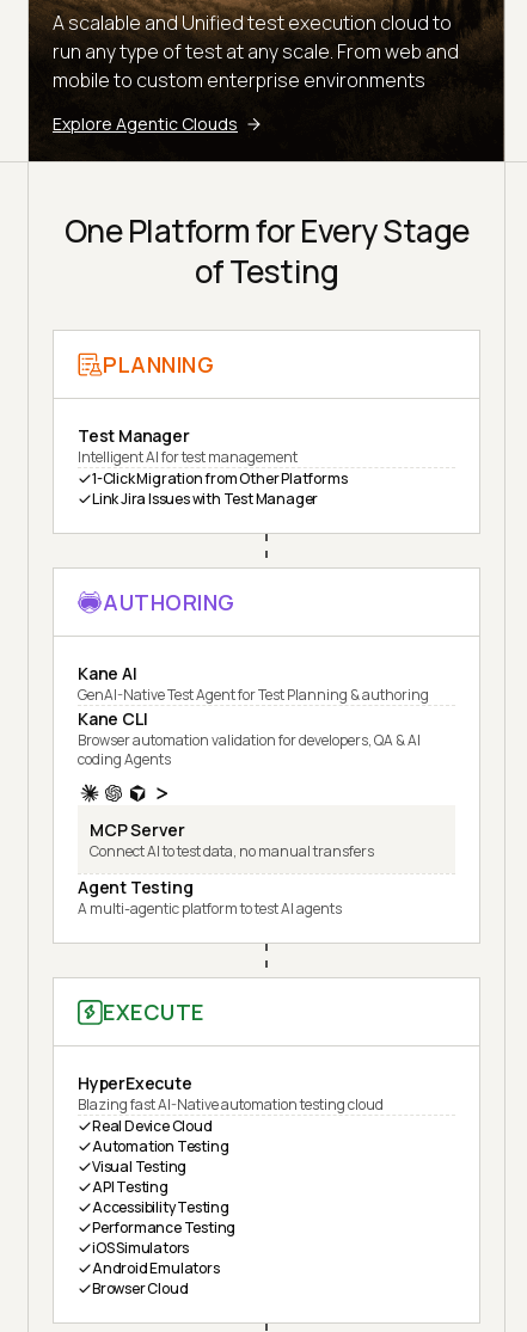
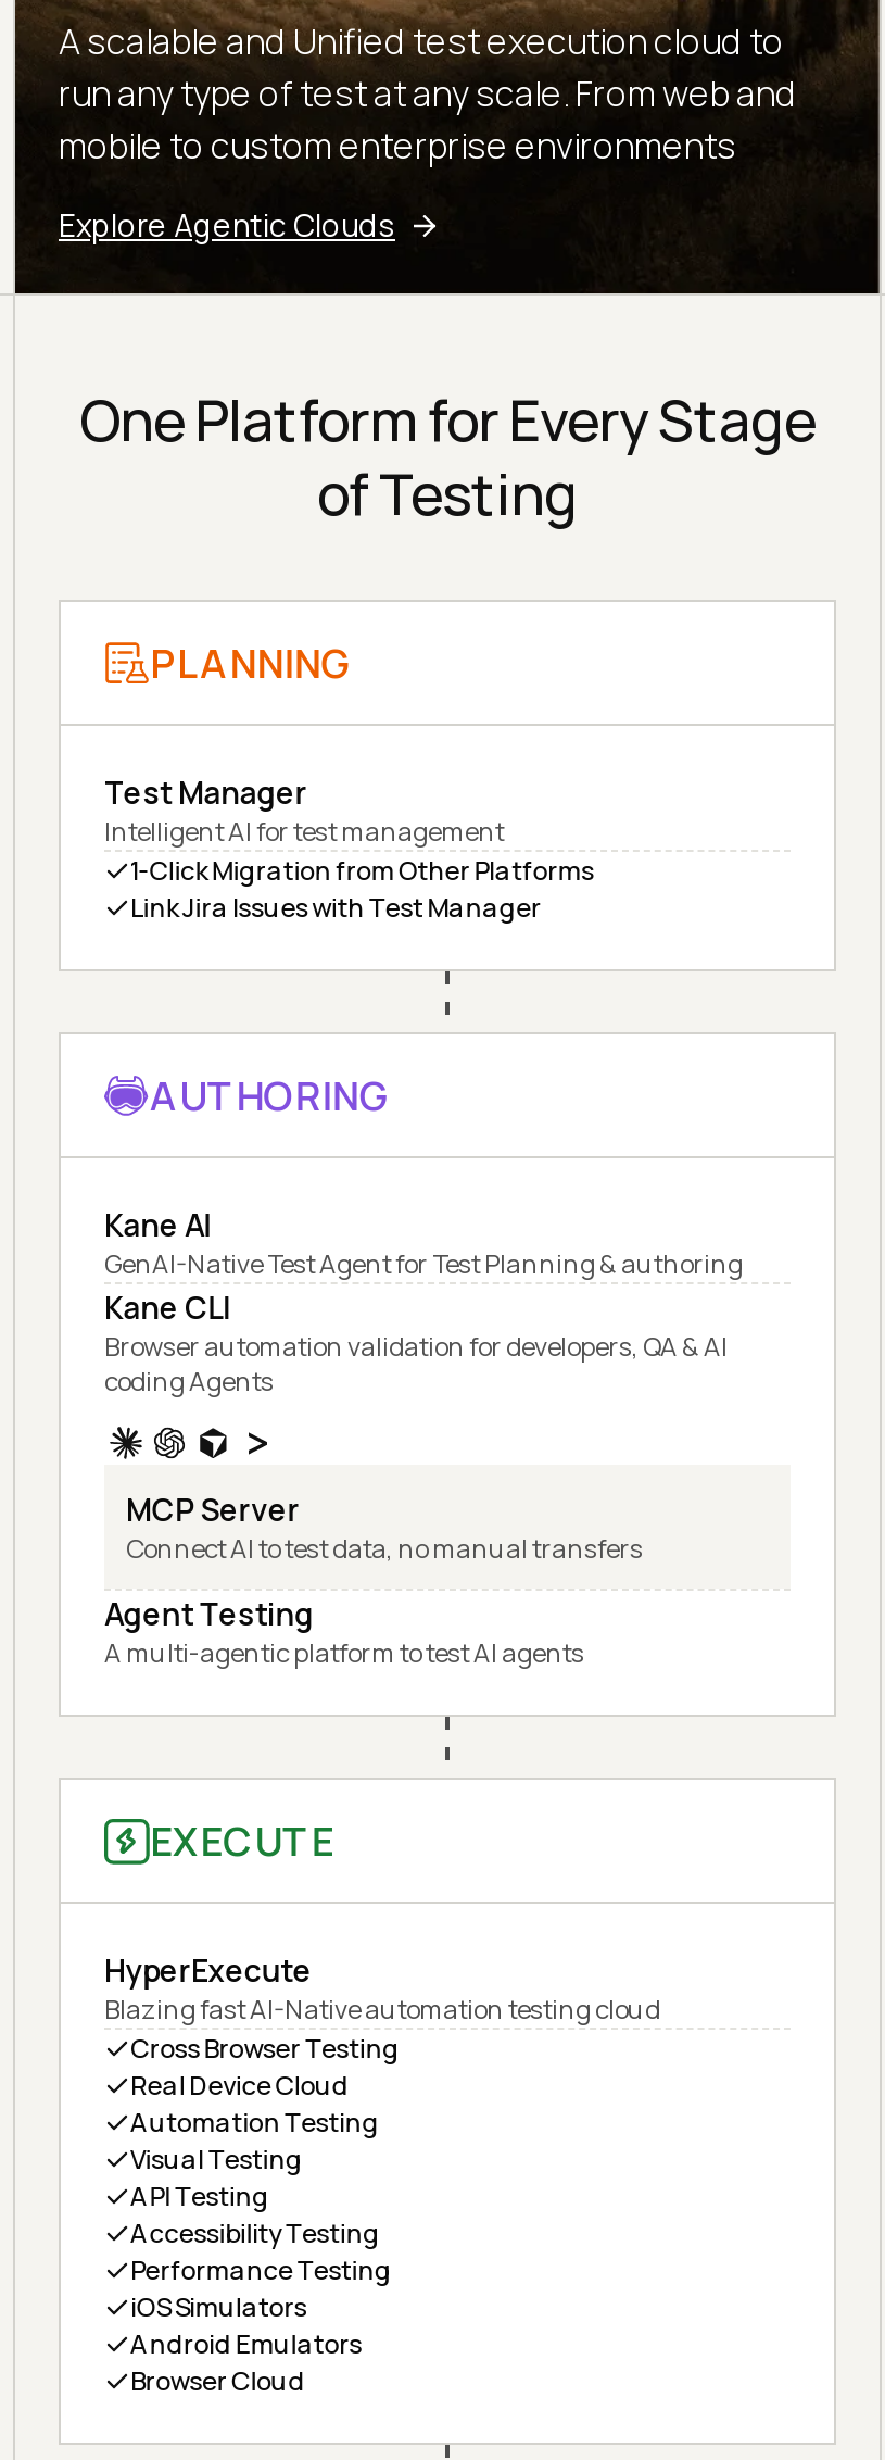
+ Cross Browser Testing
